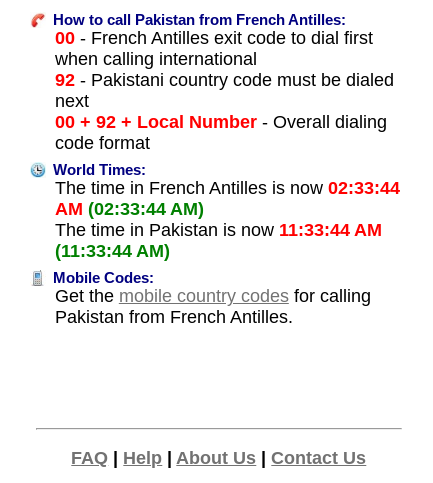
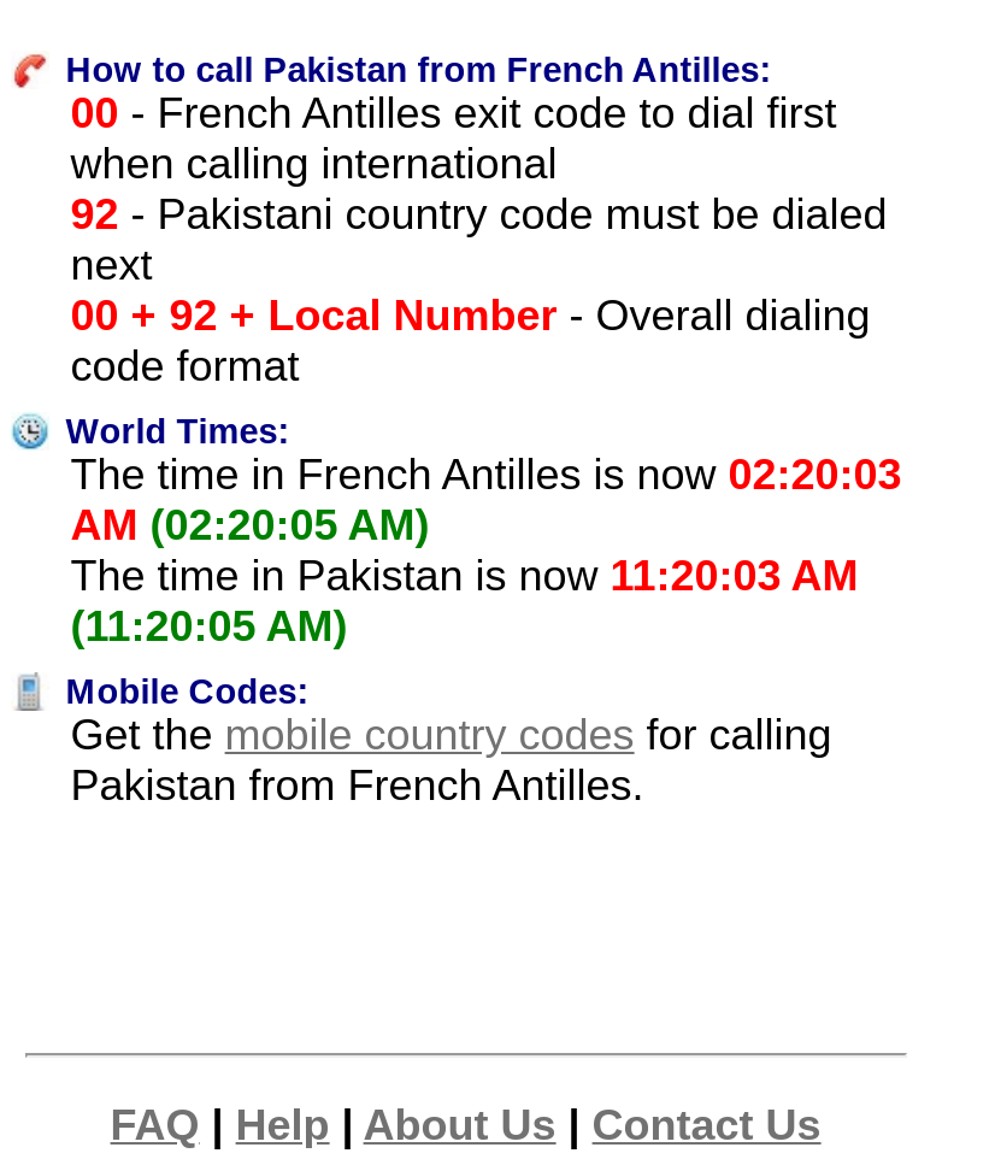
- The time in French Antilles is now 02:33:44
+ The time in French Antilles is now 02:20:03

- AM (02:33:44 AM)
+ AM (02:20:05 AM)

- The time in Pakistan is now 11:33:44 AM
+ The time in Pakistan is now 11:20:03 AM

- (11:33:44 AM)
+ (11:20:05 AM)
